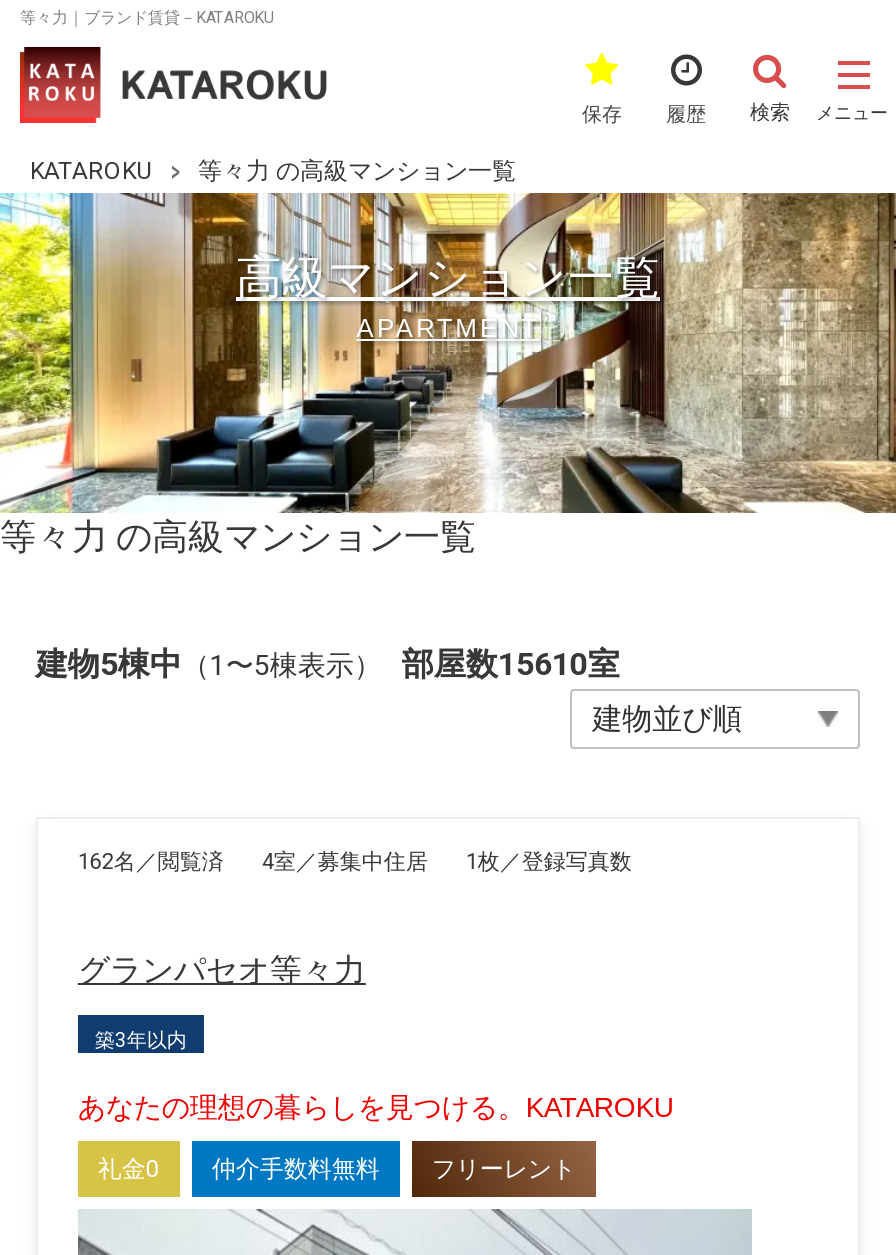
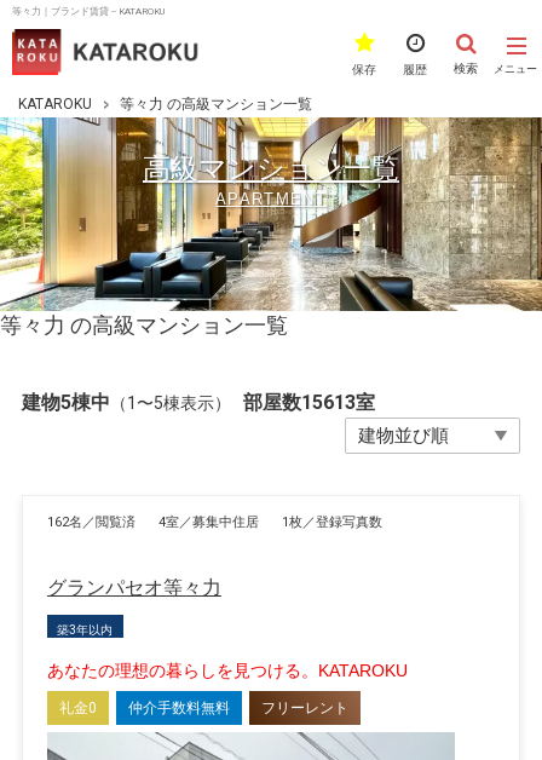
- 建物5棟中（1〜5棟表示） 部屋数15610室
+ 建物5棟中（1〜5棟表示） 部屋数15613室
